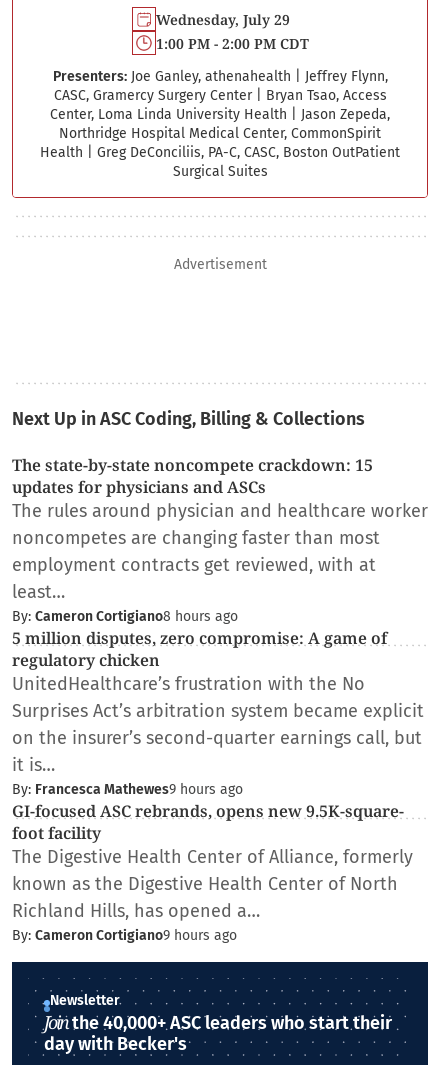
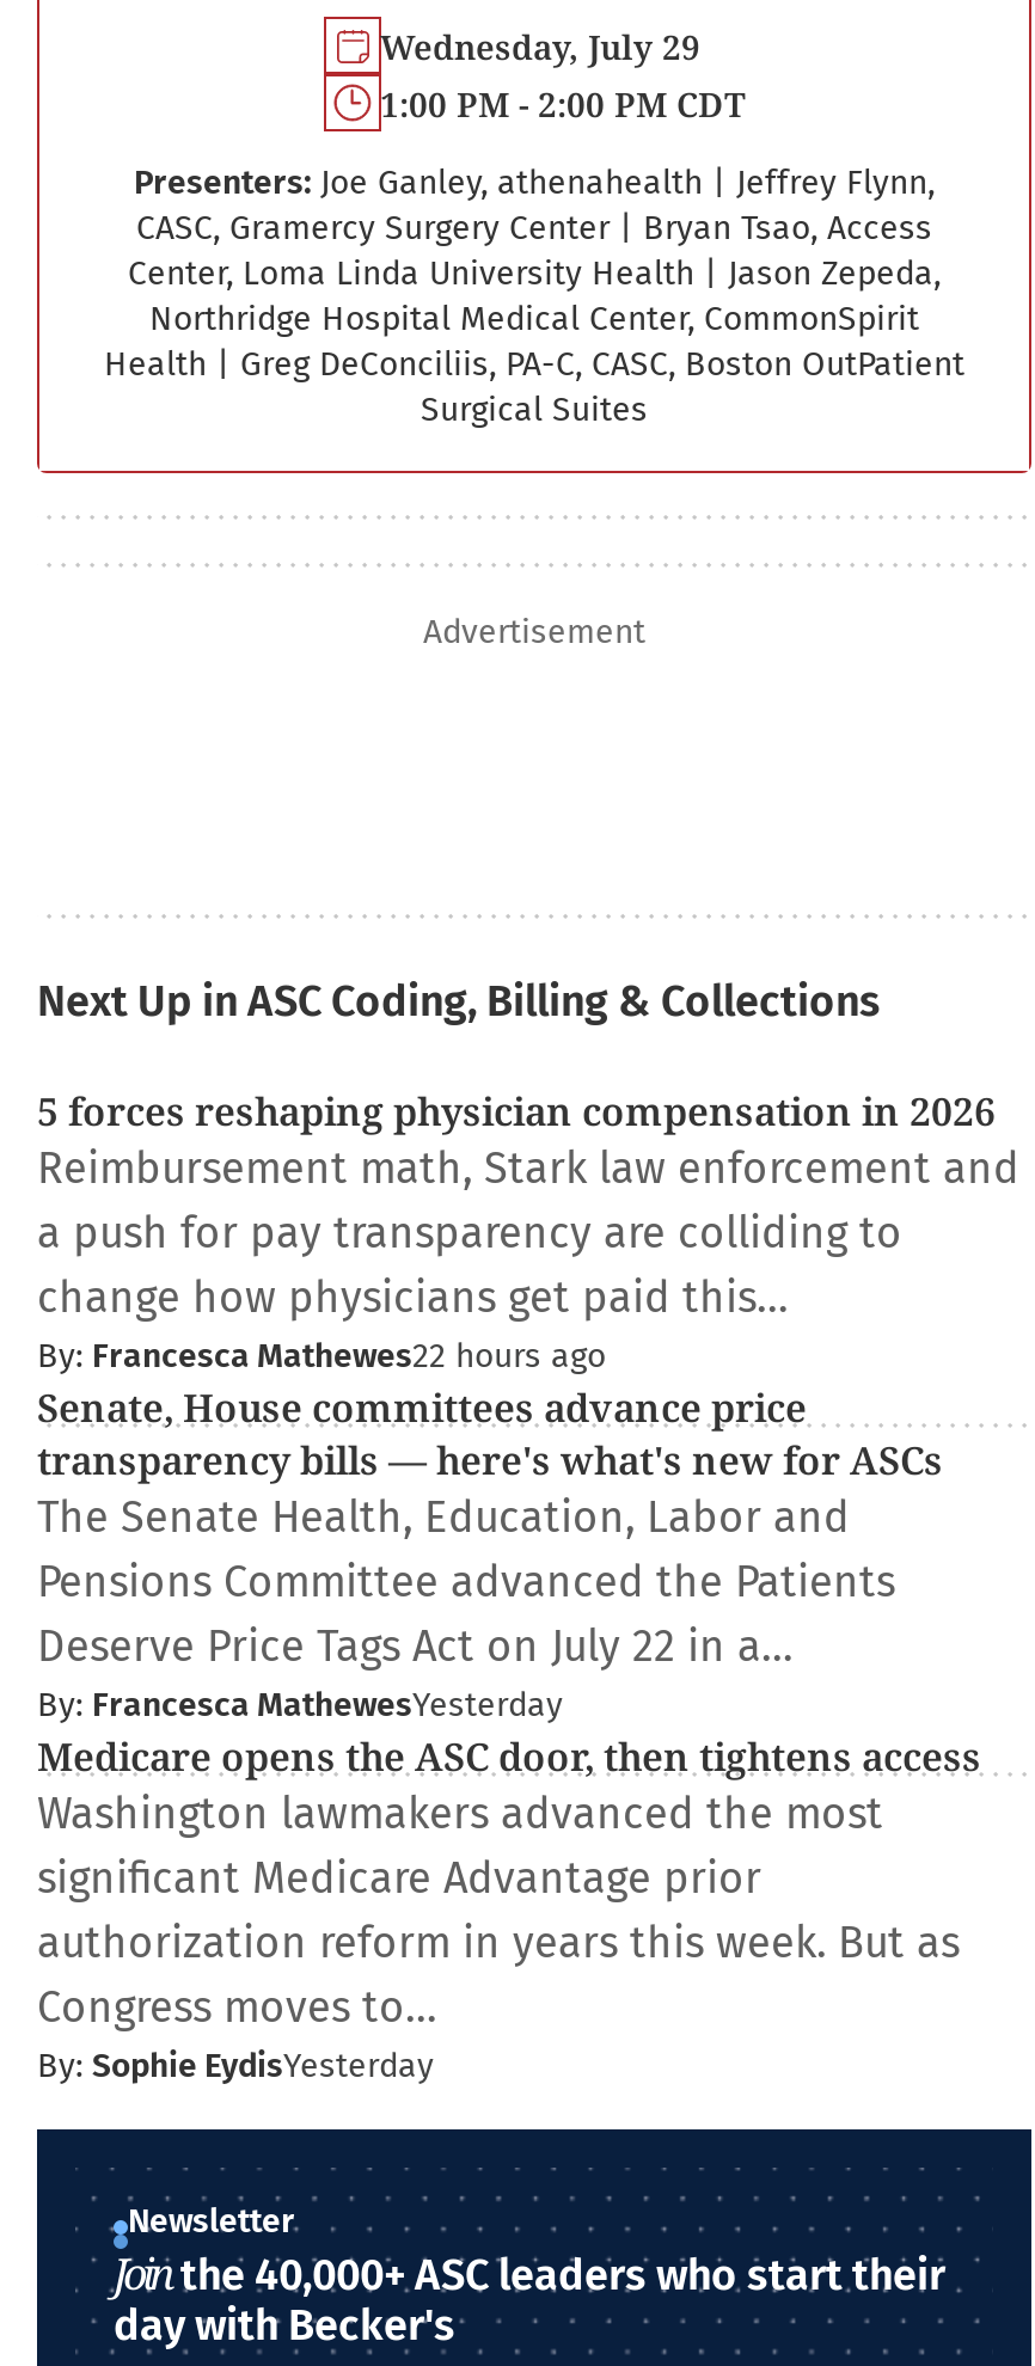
- The state-by-state noncompete crackdown: 15
- updates for physicians and ASCs
- The rules around physician and healthcare worker
- noncompetes are changing faster than most
- employment contracts get reviewed, with at
- least…
- By: Cameron Cortigiano8 hours ago
- 5 million disputes, zero compromise: A game of
- regulatory chicken
- UnitedHealthcare’s frustration with the No
- Surprises Act’s arbitration system became explicit
- on the insurer’s second-quarter earnings call, but
- it is…
- By: Francesca Mathewes9 hours ago
- GI-focused ASC rebrands, opens new 9.5K-square-
- foot facility
- The Digestive Health Center of Alliance, formerly
- known as the Digestive Health Center of North
- Richland Hills, has opened a…
- By: Cameron Cortigiano9 hours ago
+ 5 forces reshaping physician compensation in 2026
+ Reimbursement math, Stark law enforcement and
+ a push for pay transparency are colliding to
+ change how physicians get paid this…
+ By: Francesca Mathewes22 hours ago
+ Senate, House committees advance price
+ transparency bills — here's what's new for ASCs
+ The Senate Health, Education, Labor and
+ Pensions Committee advanced the Patients
+ Deserve Price Tags Act on July 22 in a…
+ By: Francesca MathewesYesterday
+ Medicare opens the ASC door, then tightens access
+ Washington lawmakers advanced the most
+ significant Medicare Advantage prior
+ authorization reform in years this week. But as
+ Congress moves to…
+ By: Sophie EydisYesterday
